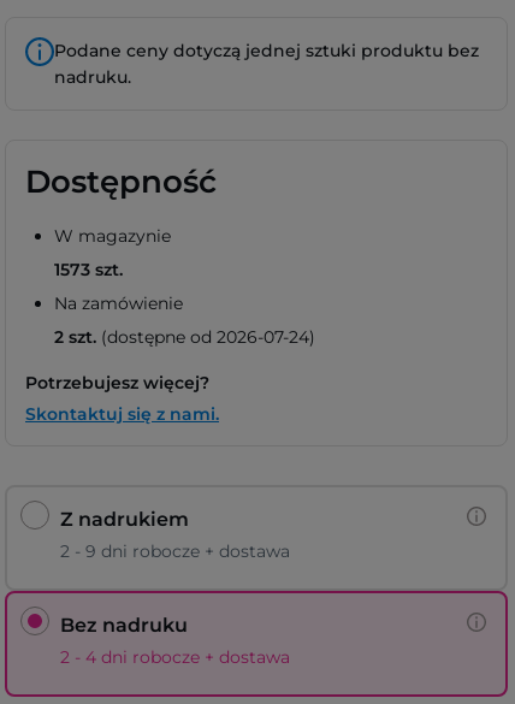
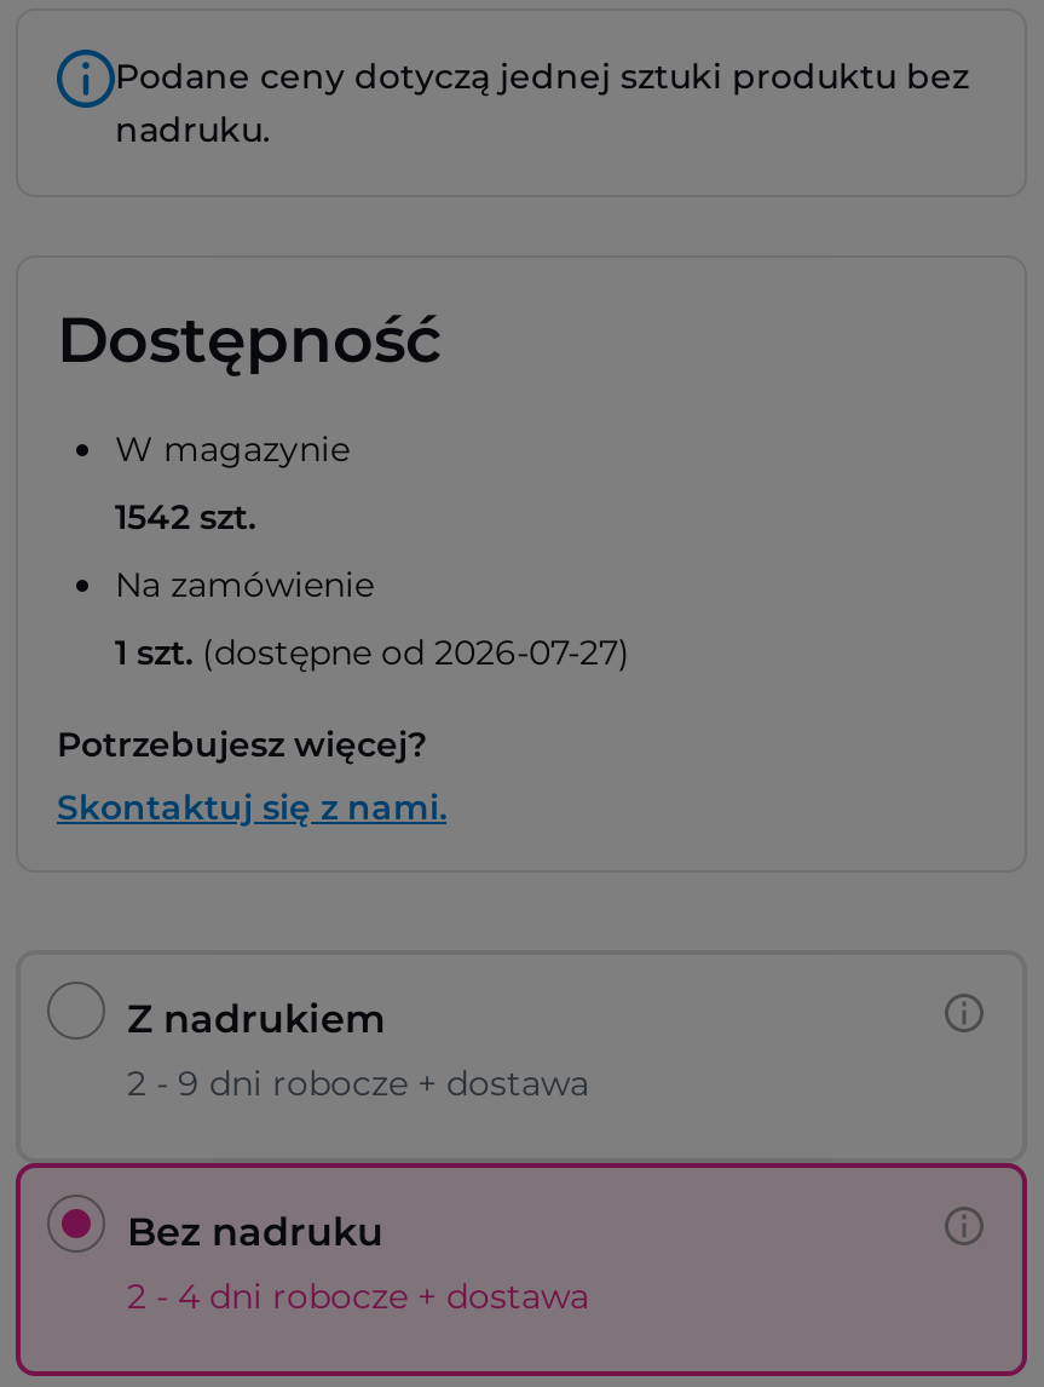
- 1573 szt.
+ 1542 szt.

- 2 szt. (dostępne od 2026-07-24)
+ 1 szt. (dostępne od 2026-07-27)
